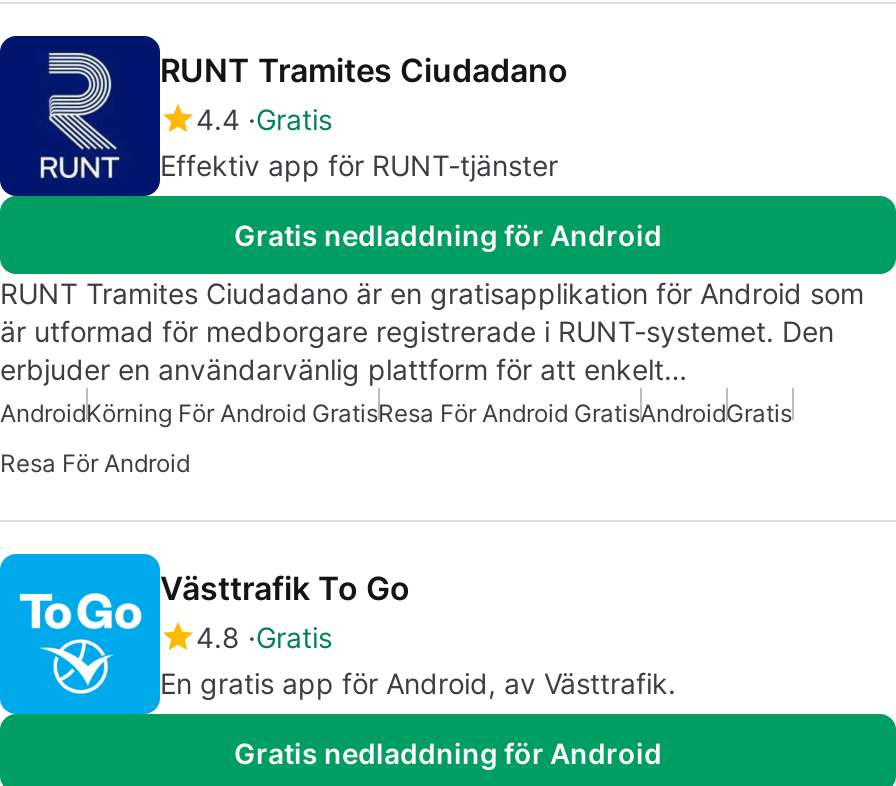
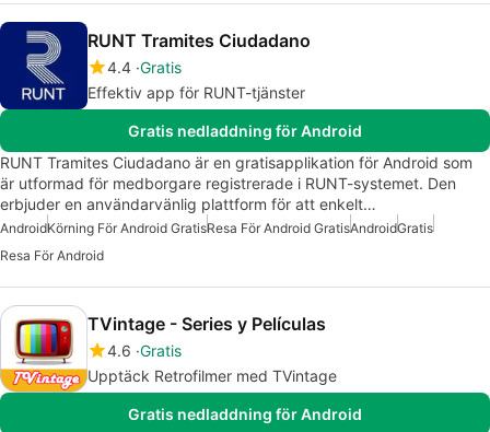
- [image]
- Västtrafik To Go
- 4.8 Gratis
- En gratis app för Android, av Västtrafik.
+ [image]
+ TVintage - Series y Películas
+ 4.6 Gratis
+ Upptäck Retrofilmer med TVintage
